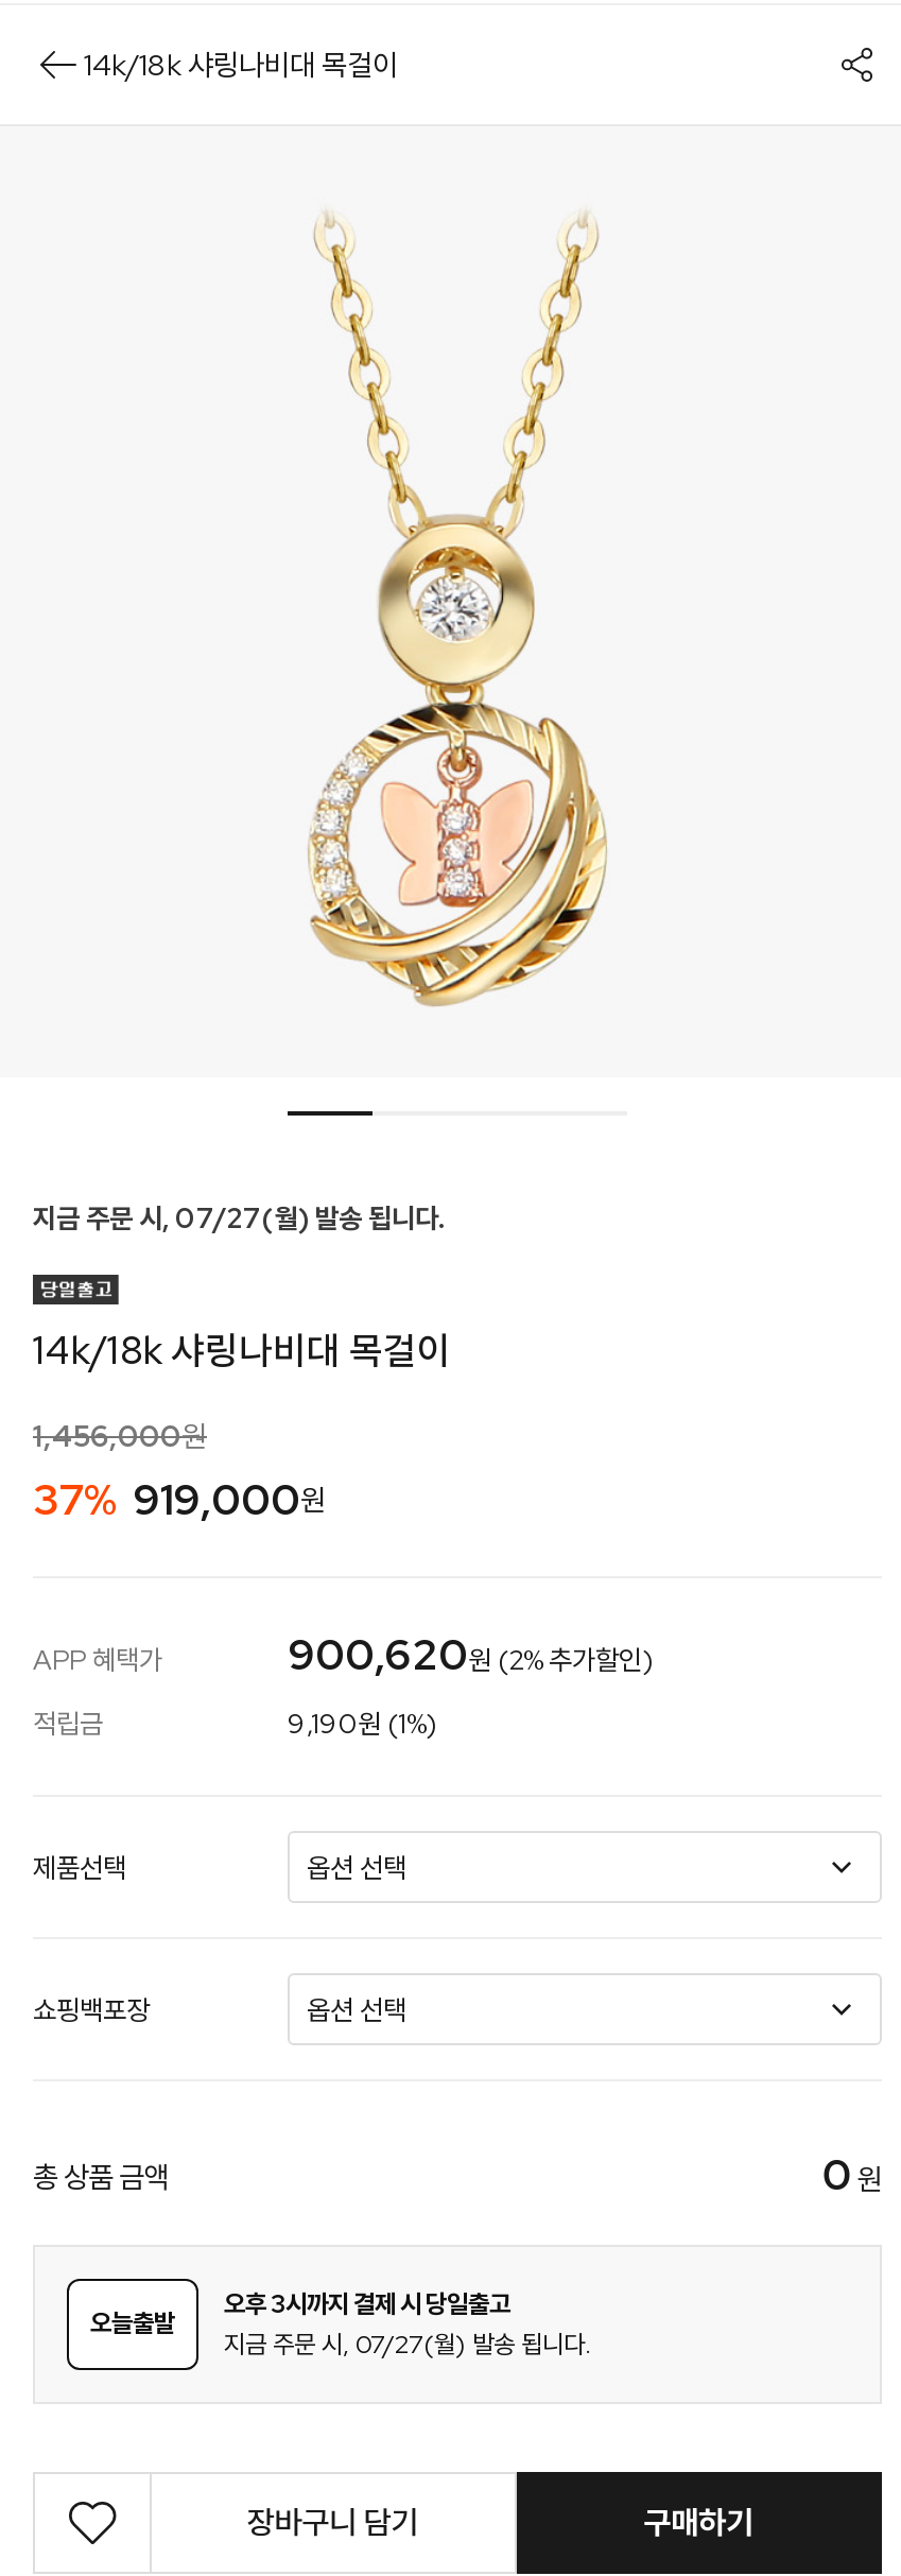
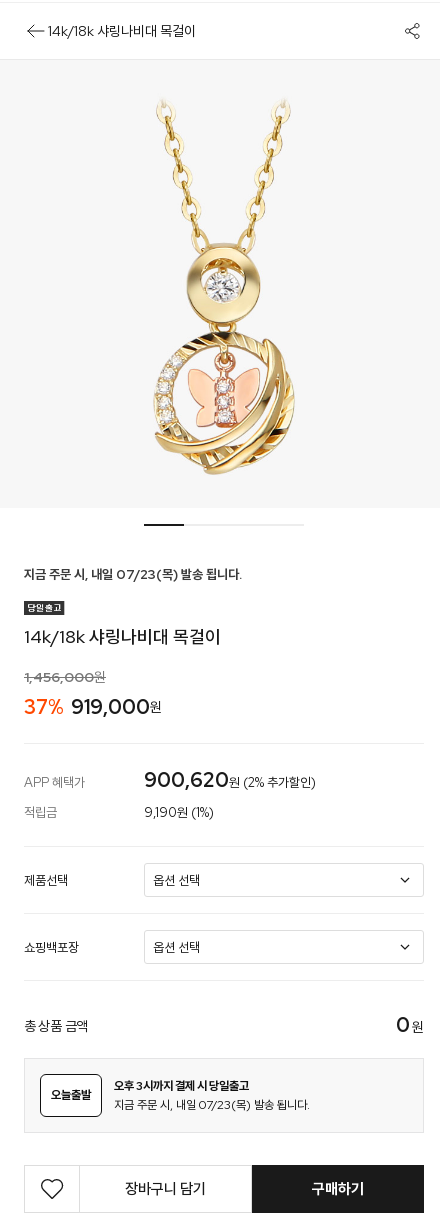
- 지금 주문 시, 07/27(월) 발송 됩니다.
+ 지금 주문 시, 내일 07/23(목) 발송 됩니다.

- 지금 주문 시, 07/27(월) 발송 됩니다.
+ 지금 주문 시, 내일 07/23(목) 발송 됩니다.
